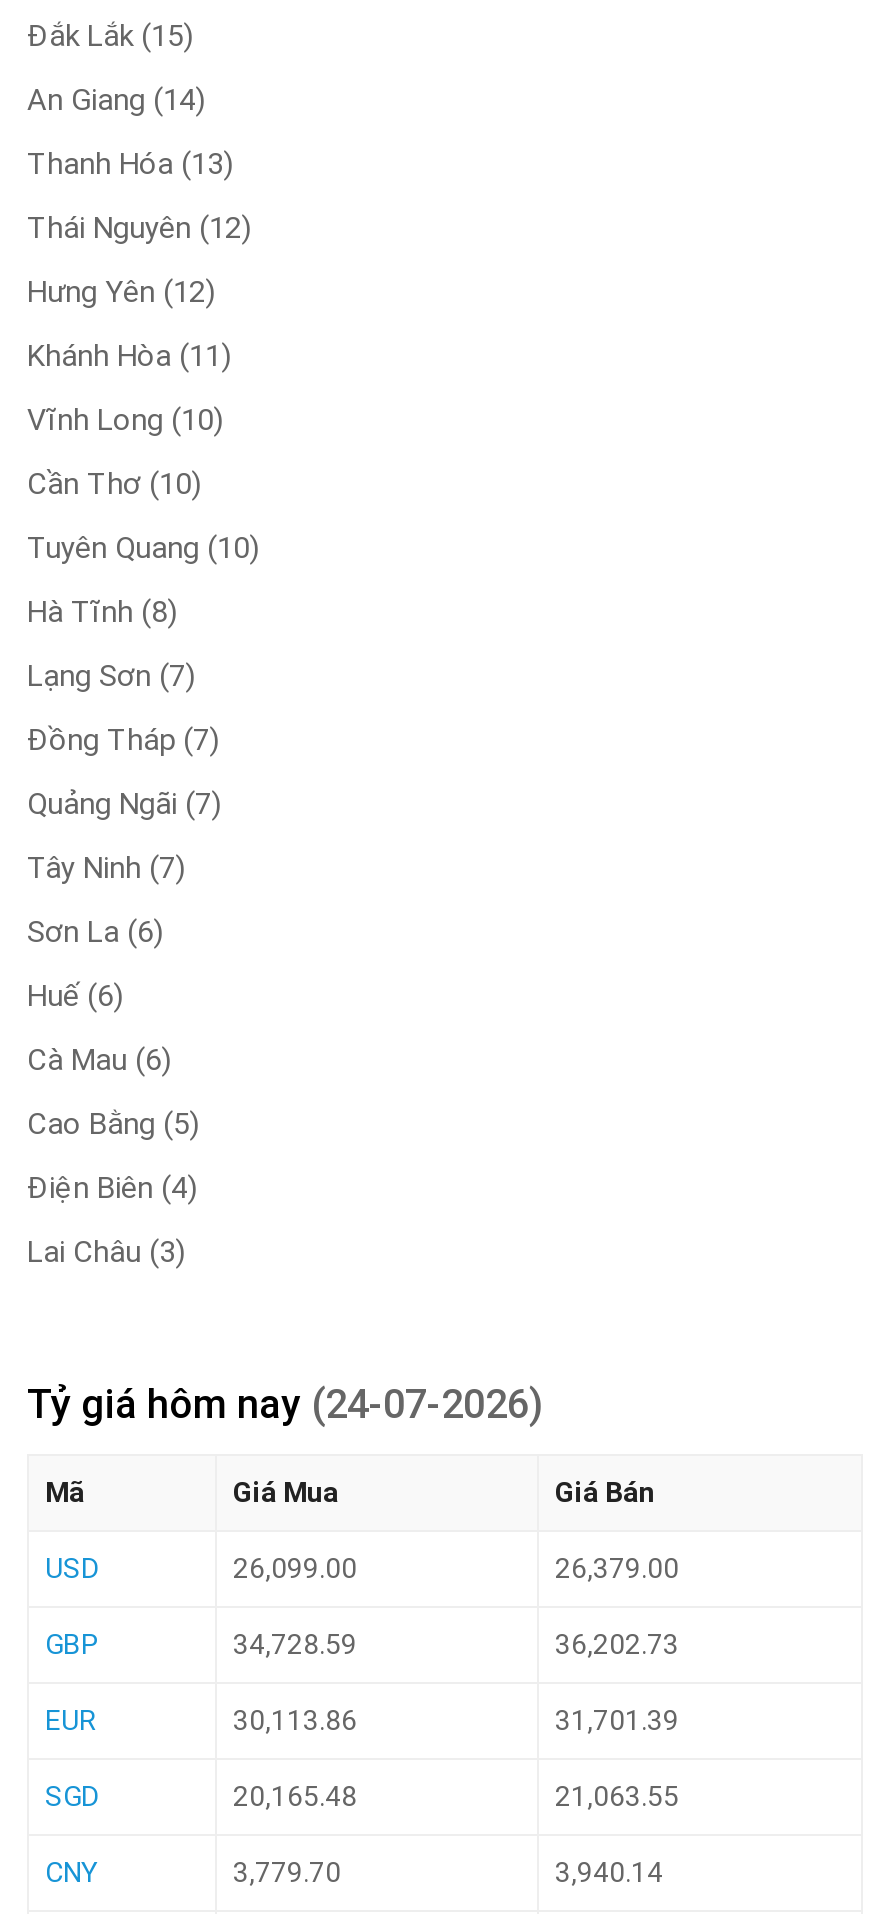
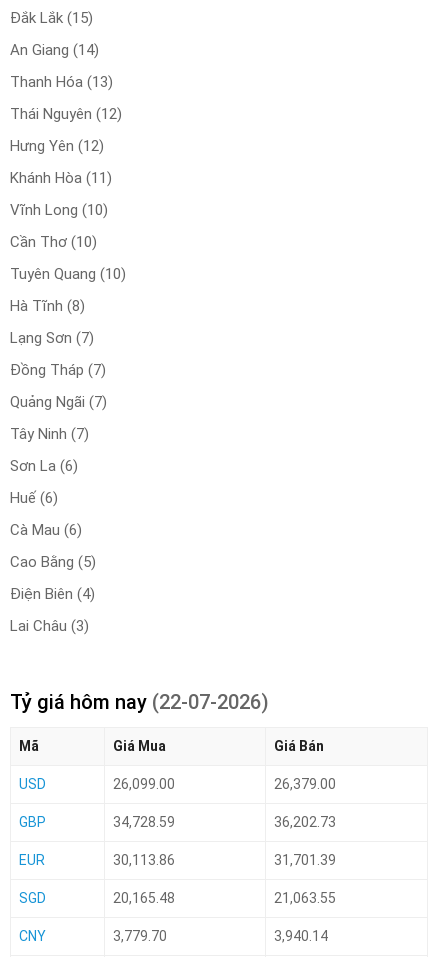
- Tỷ giá hôm nay (24-07-2026)
+ Tỷ giá hôm nay (22-07-2026)
